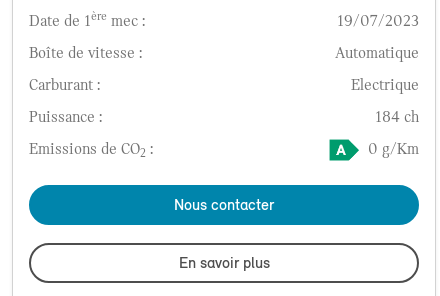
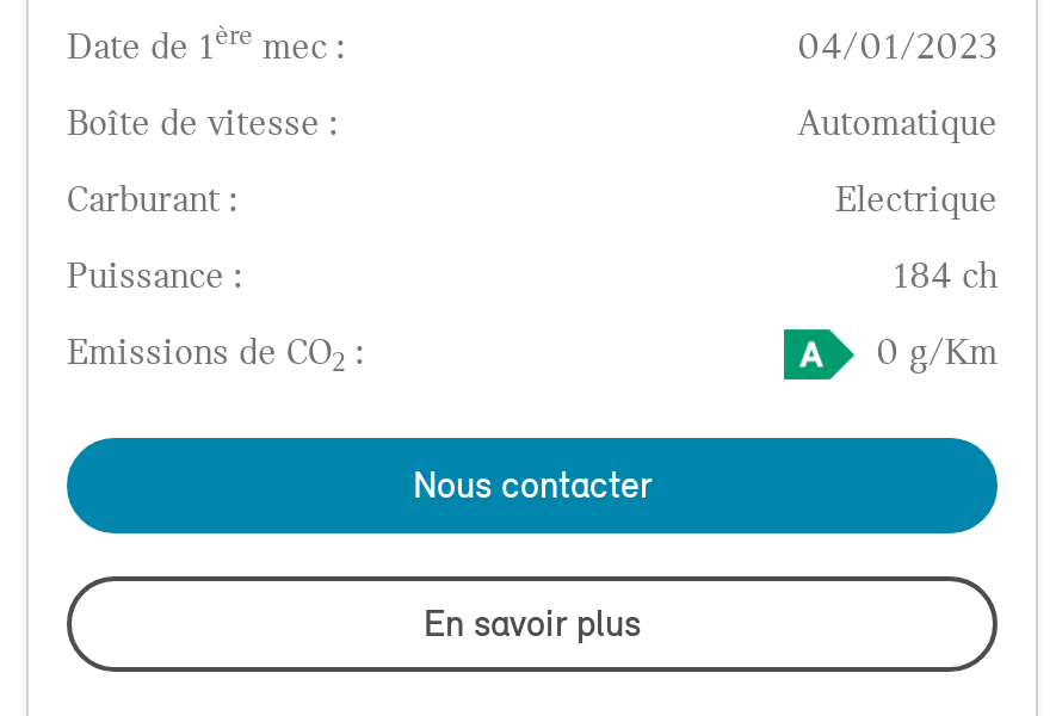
- 19/07/2023
+ 04/01/2023
